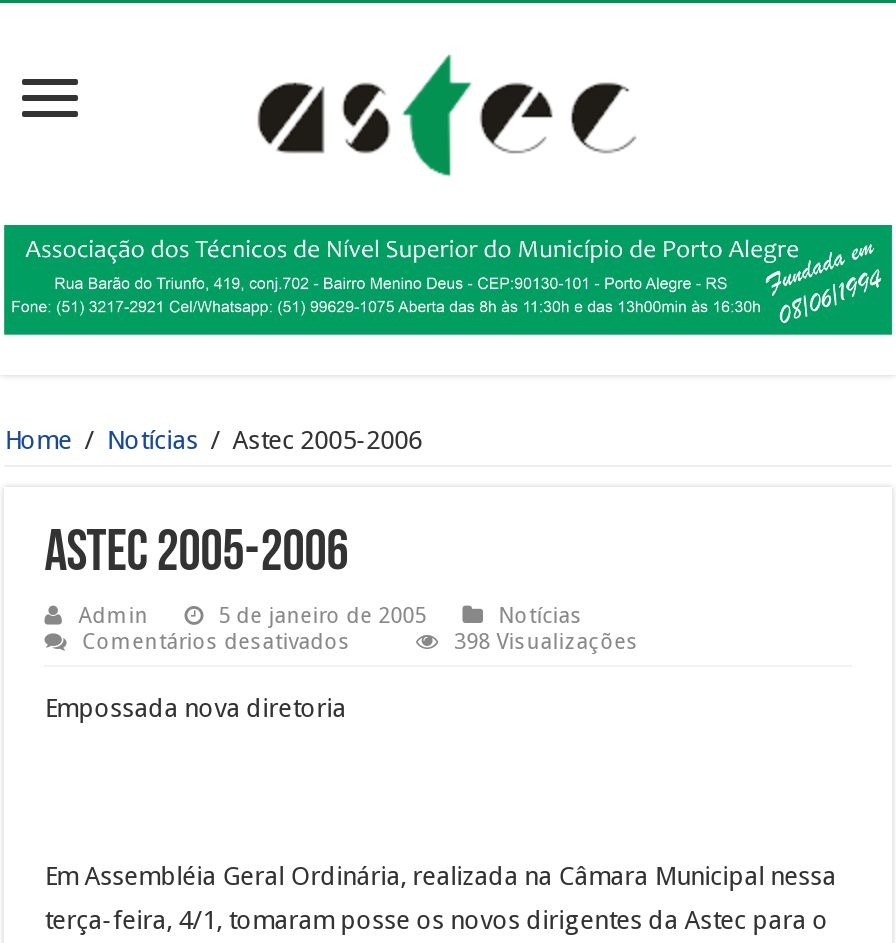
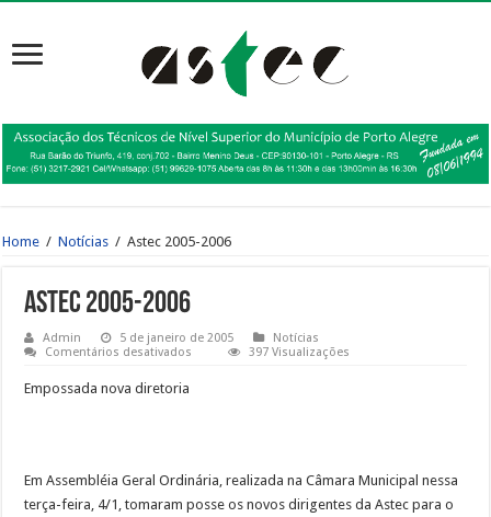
- 398 Visualizações
+ 397 Visualizações
